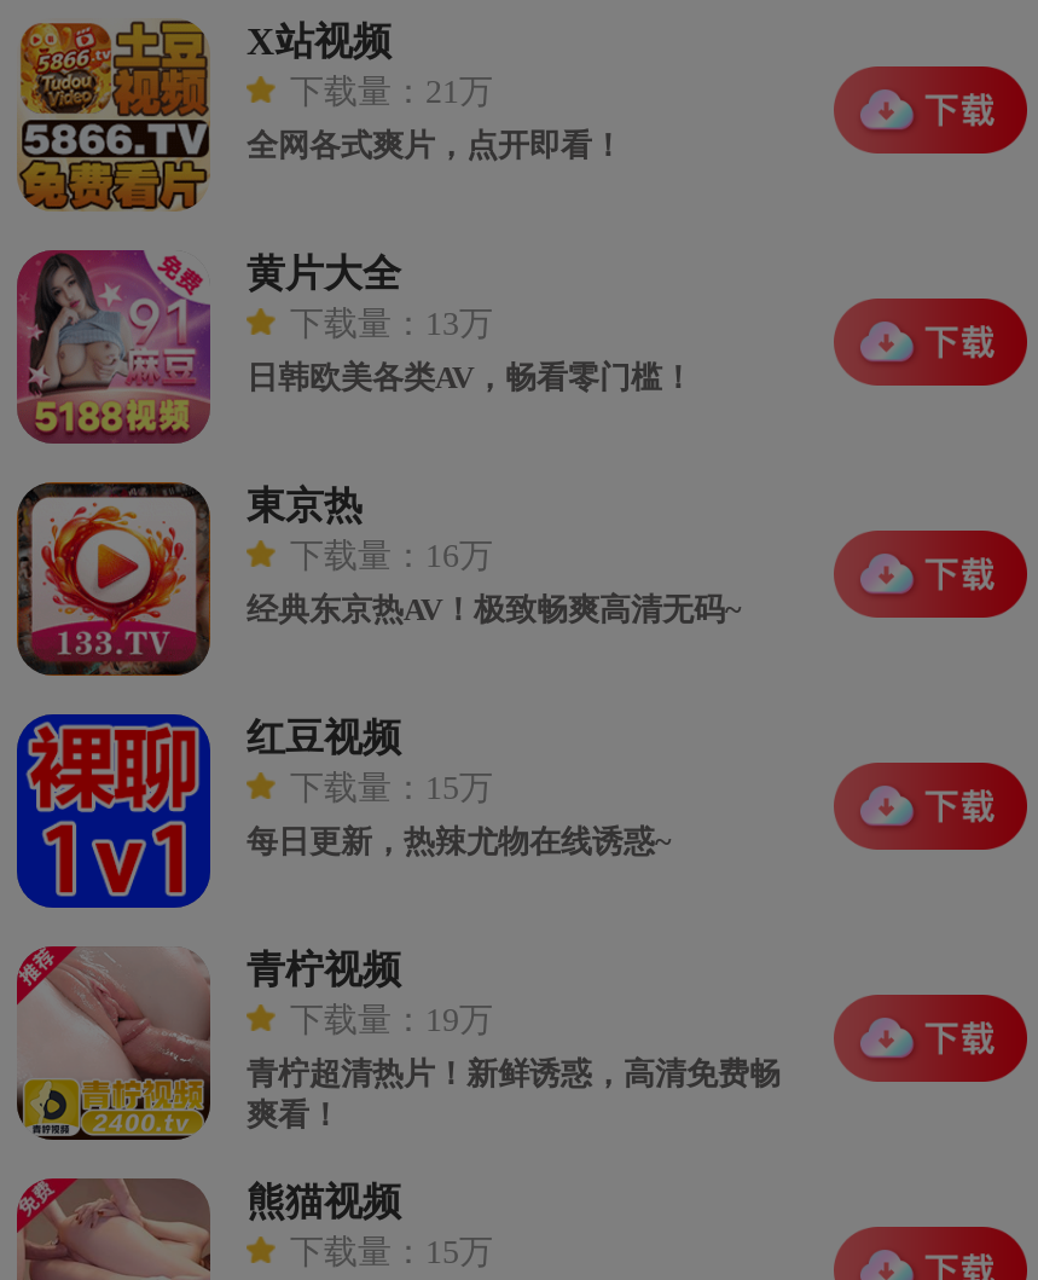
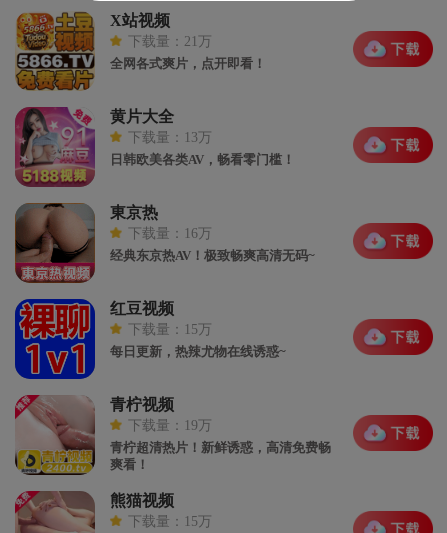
- [image]
+ [image]
